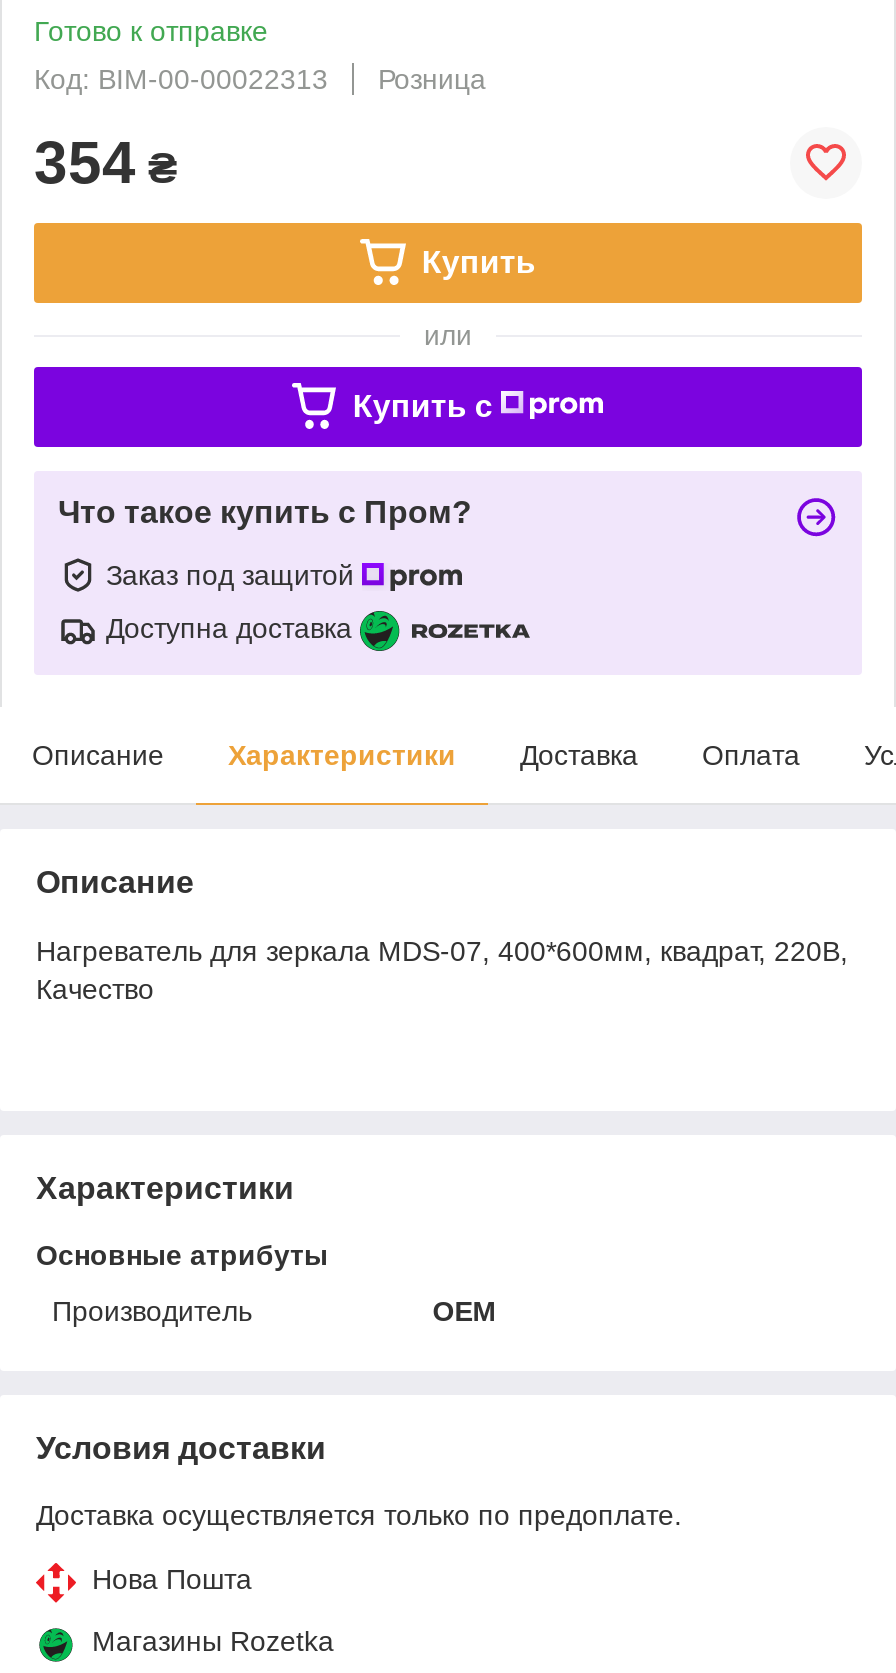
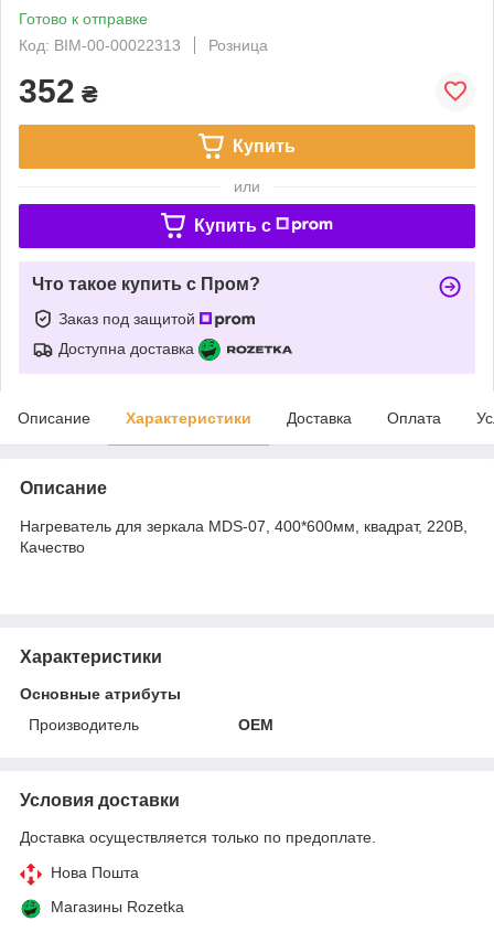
- 354 ₴
+ 352 ₴
